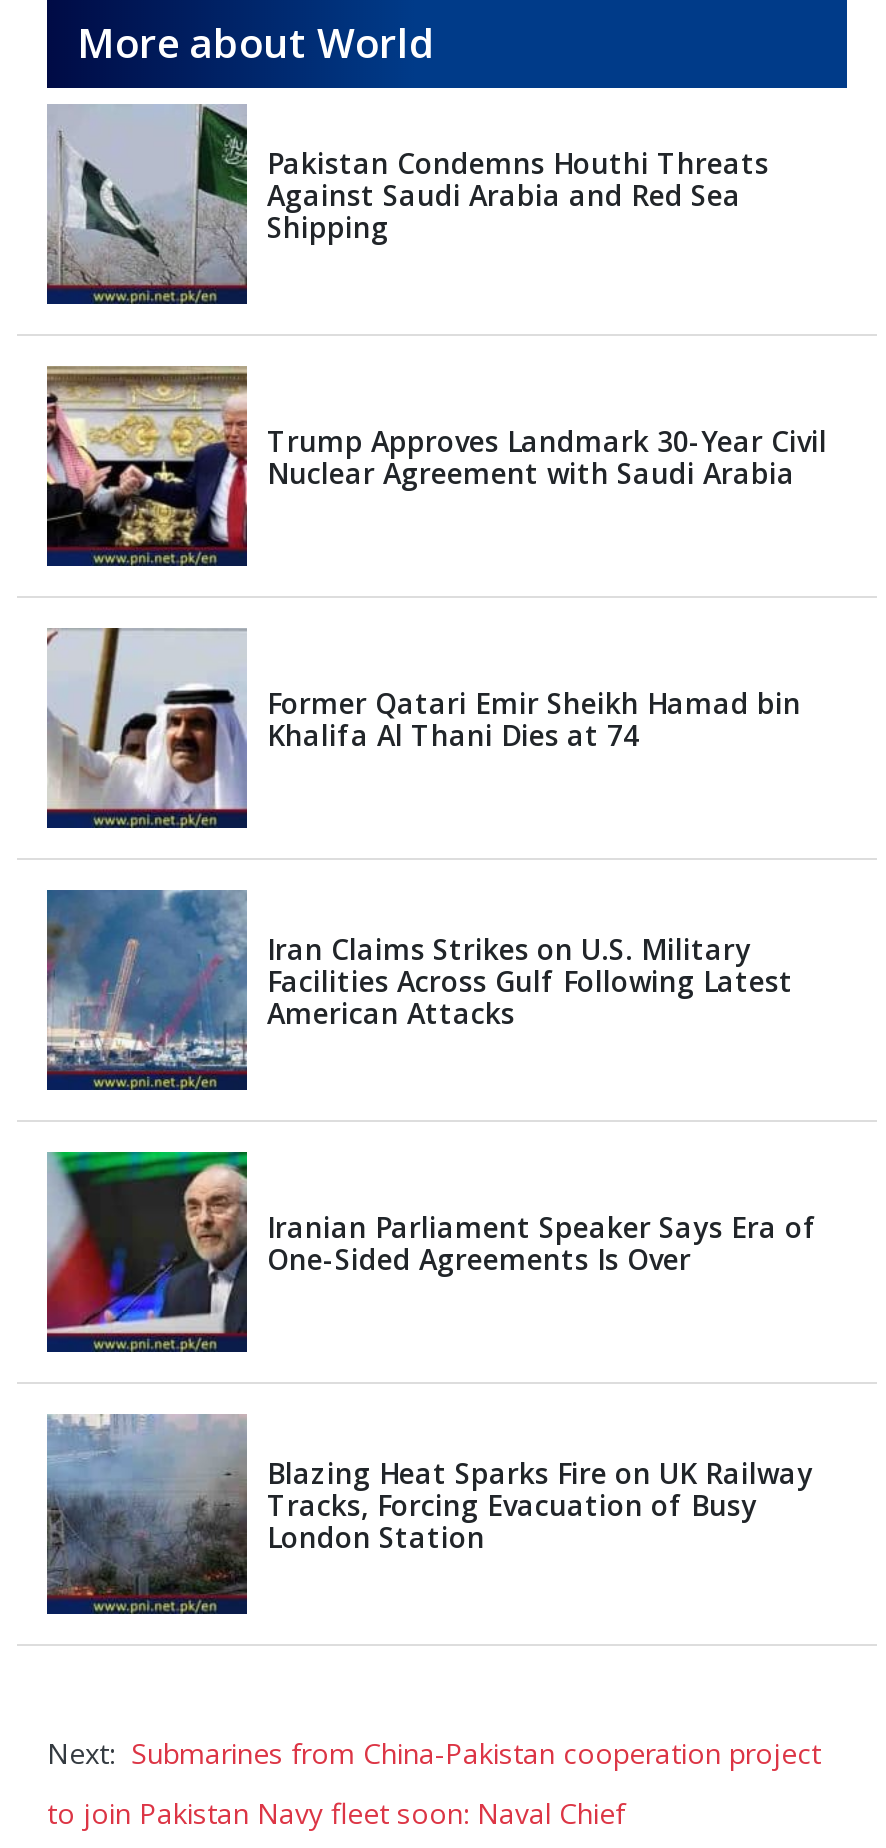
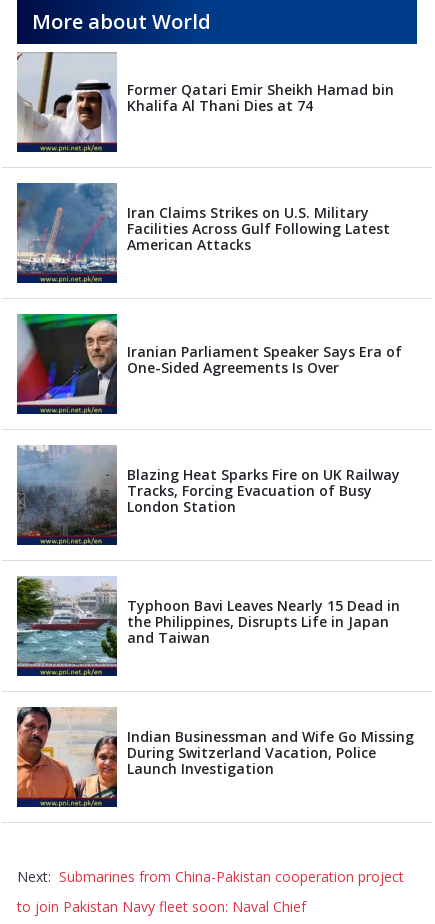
- [image]
- Pakistan Condemns Houthi Threats
- Against Saudi Arabia and Red Sea
- Shipping

- [image]
- Trump Approves Landmark 30-Year Civil
- Nuclear Agreement with Saudi Arabia

moved up: [image] | Former Qatari Emir Sheikh Hamad bin | Khalifa Al Thani Dies at 74 | ... | Tracks, Forcing Evacuation of Busy | London Station

+ [image]
+ Typhoon Bavi Leaves Nearly 15 Dead in
+ the Philippines, Disrupts Life in Japan
+ and Taiwan

+ [image]
+ Indian Businessman and Wife Go Missing
+ During Switzerland Vacation, Police
+ Launch Investigation
